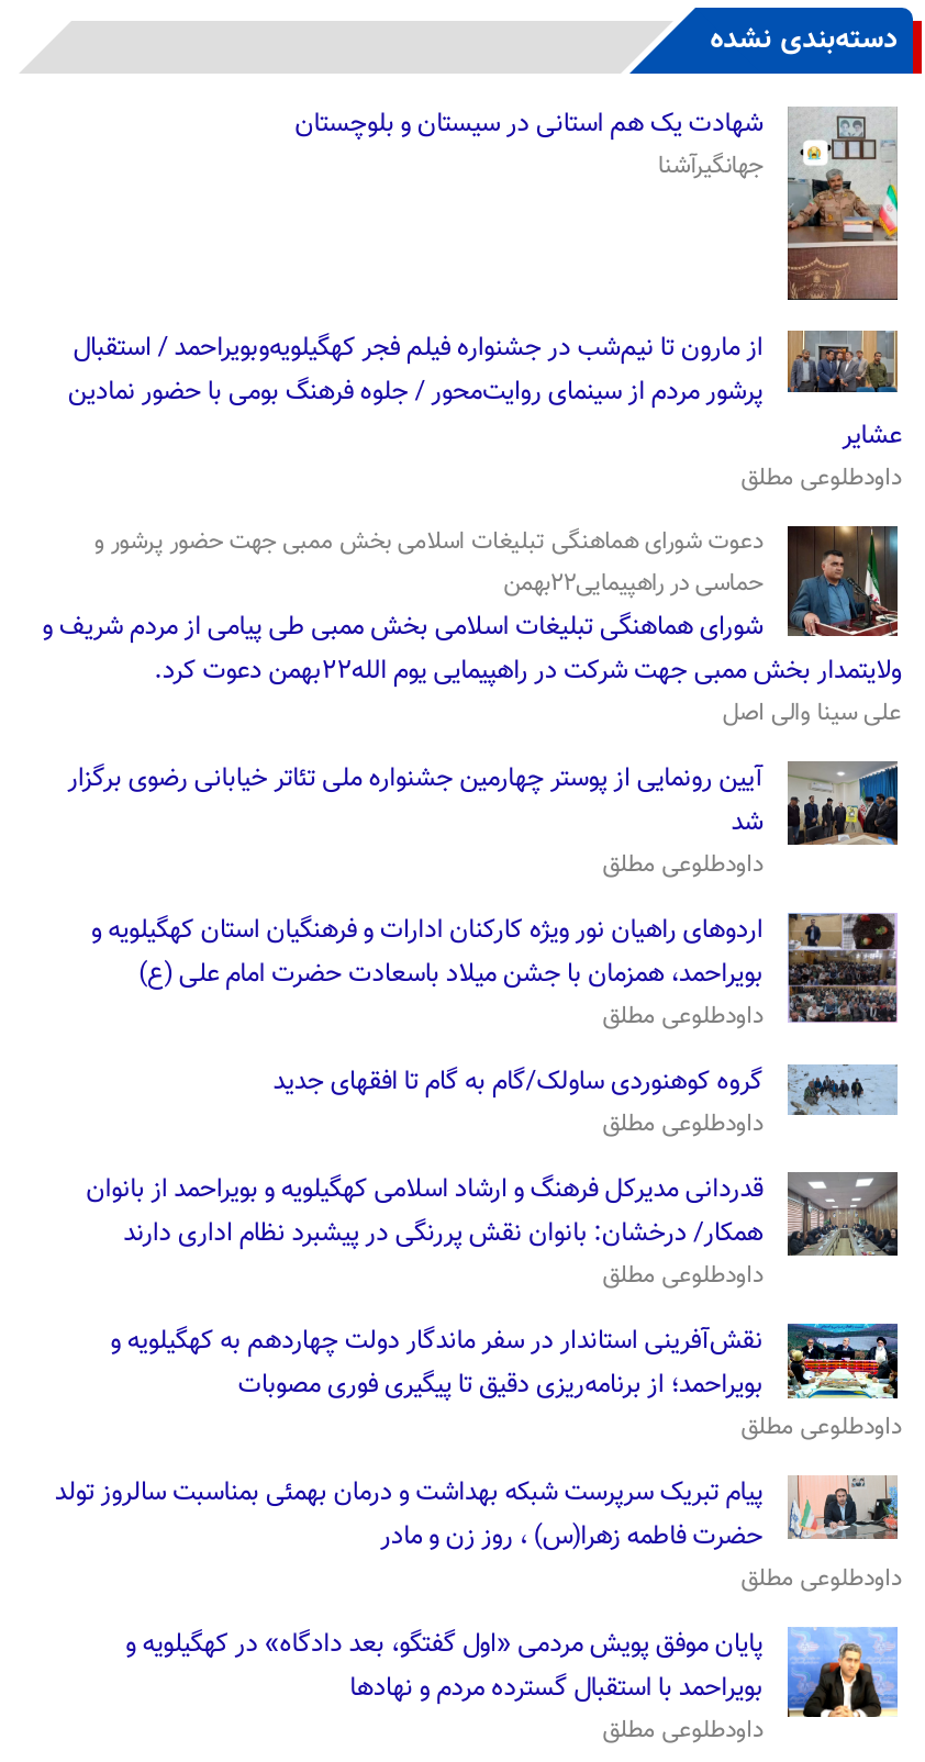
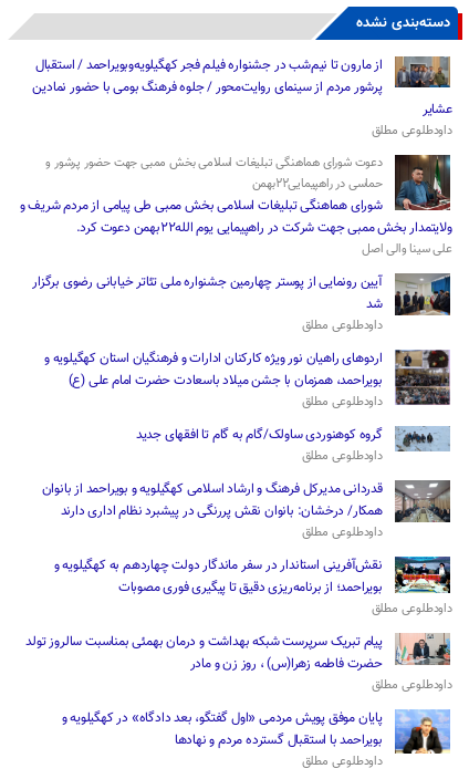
- [image]
- شهادت یک هم استانی در سیستان و بلوچستان
- جهانگیرآشنا
